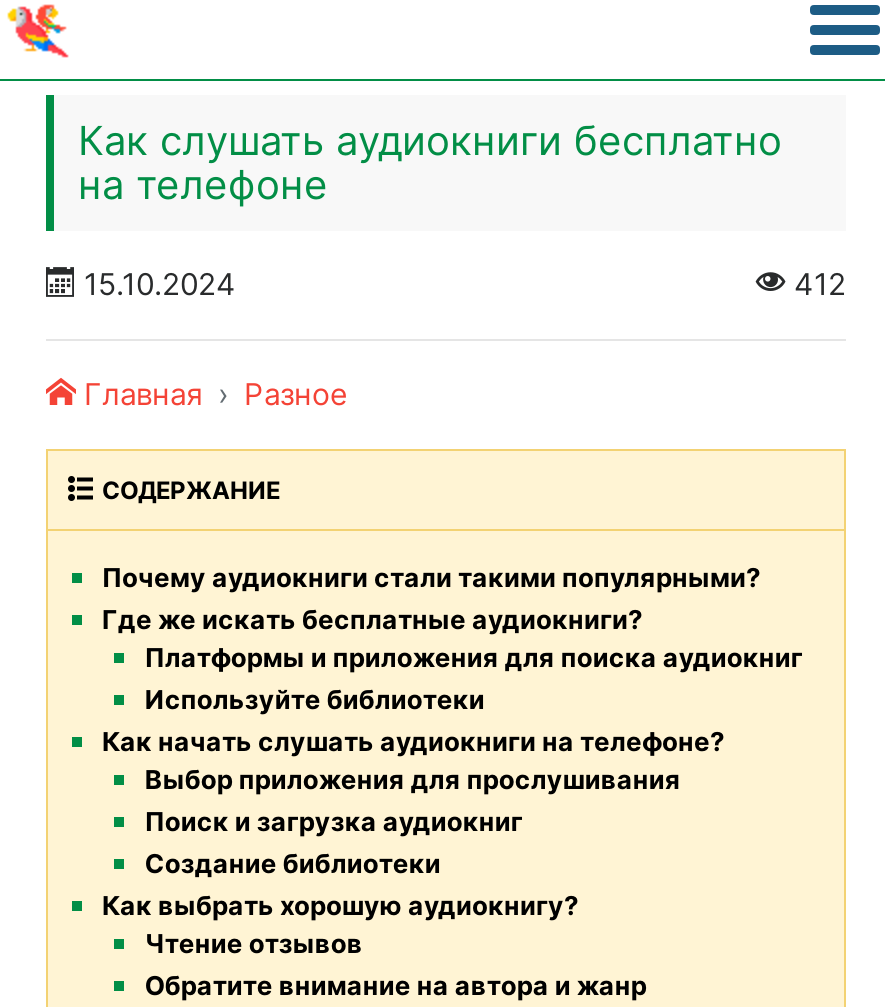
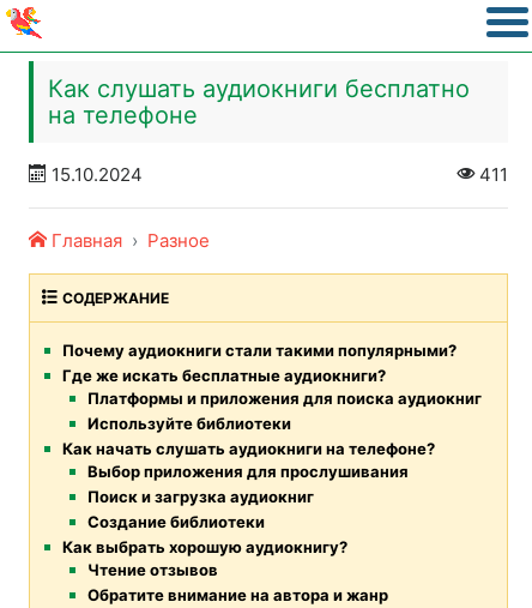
- 412
+ 411
